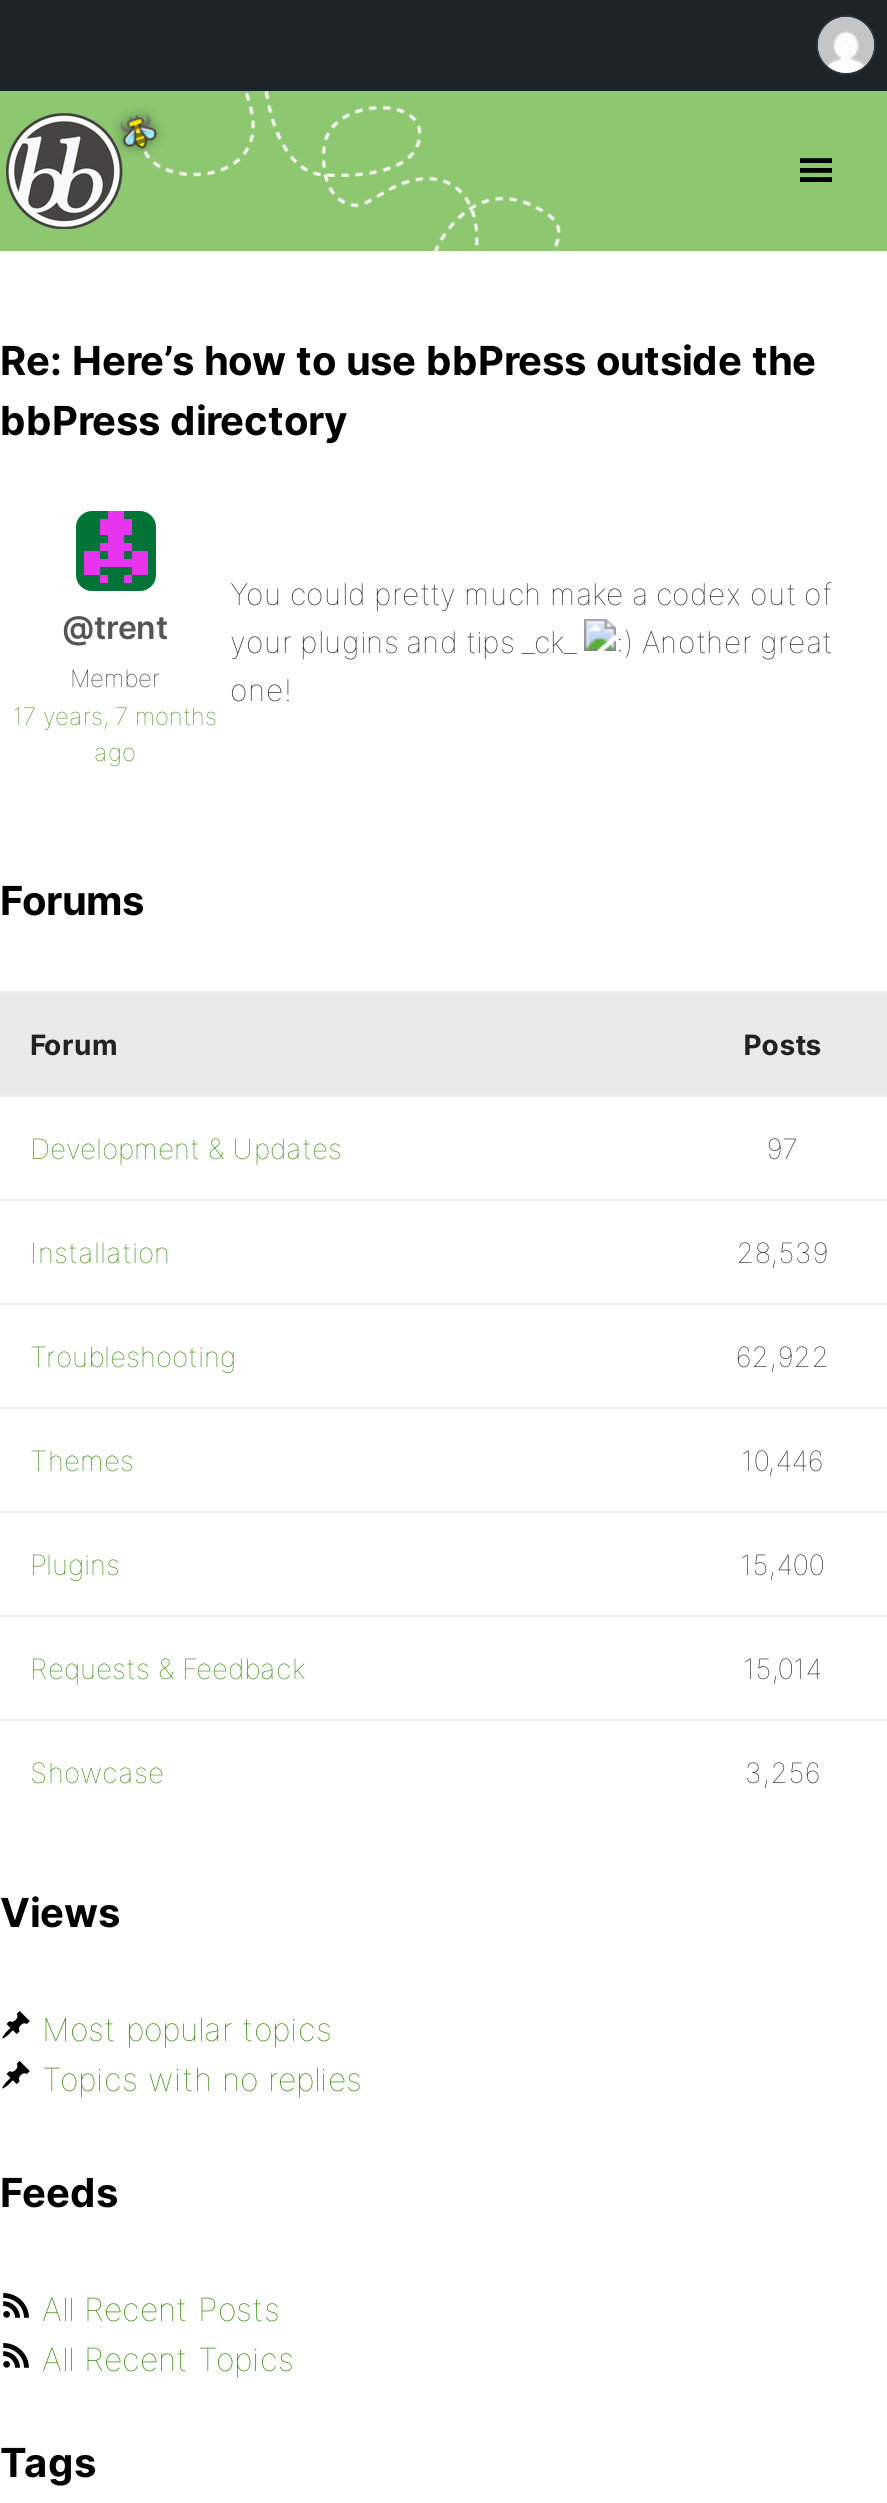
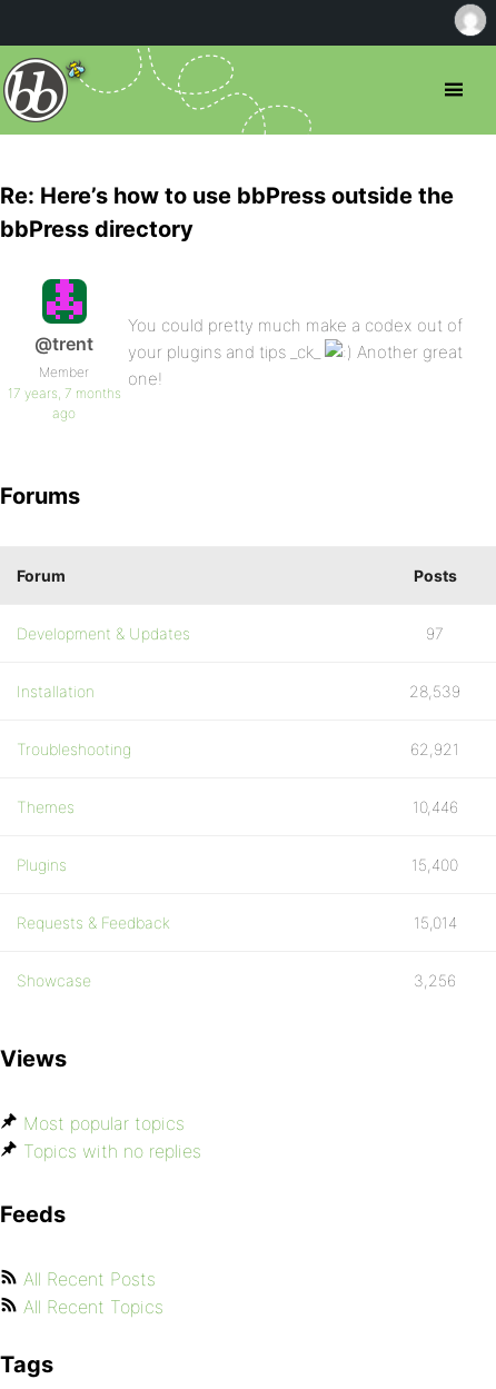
- 62,922
+ 62,921
